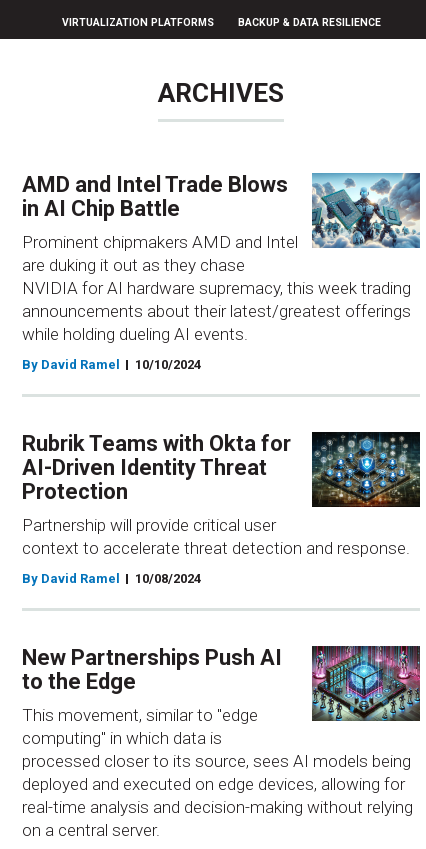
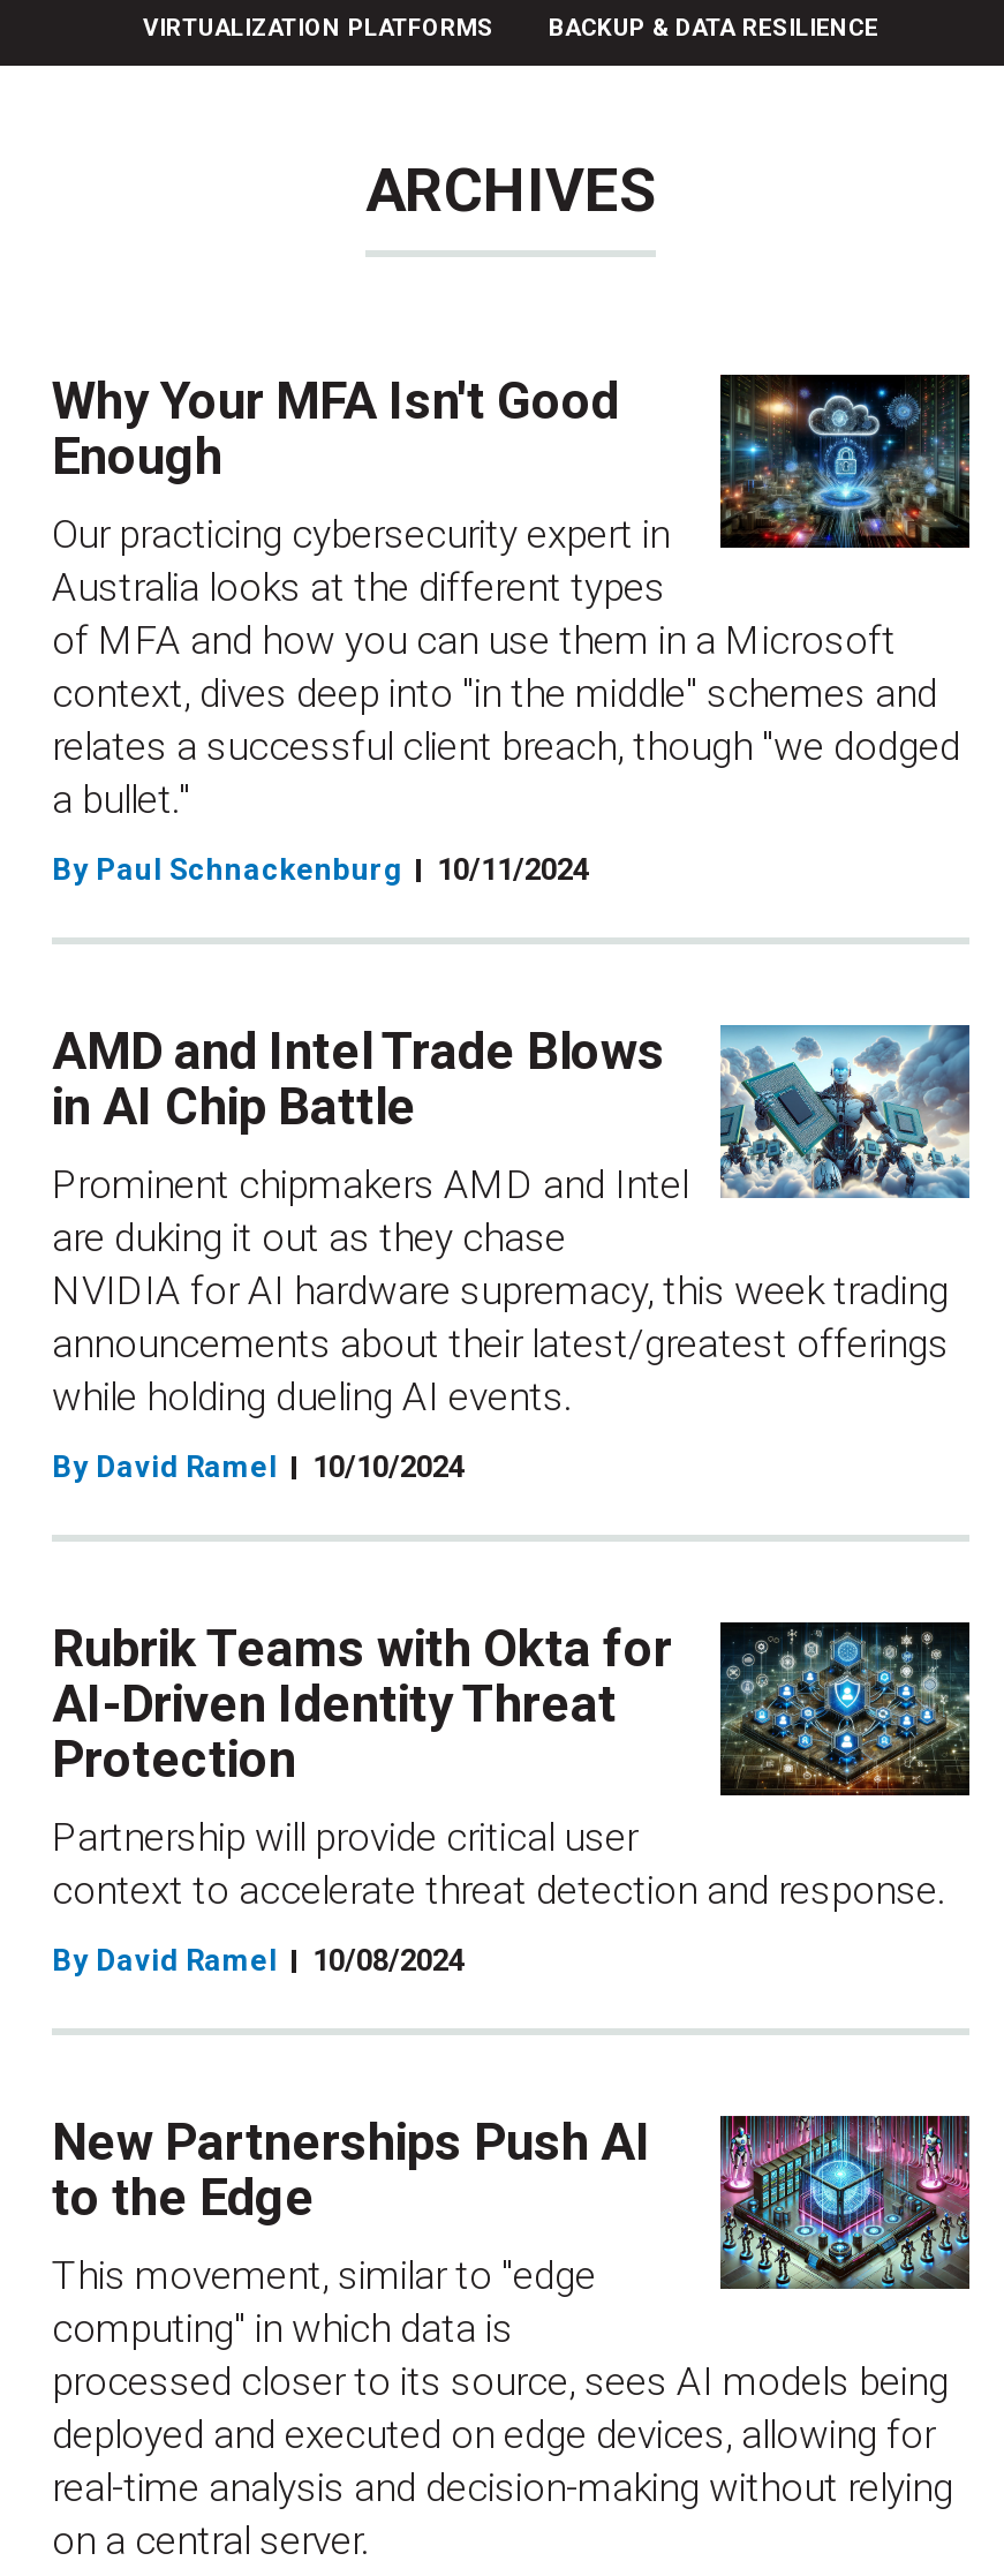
+ [image]
+ Why Your MFA Isn't Good
+ Enough
+ Our practicing cybersecurity expert in
+ Australia looks at the different types
+ of MFA and how you can use them in a Microsoft
+ context, dives deep into "in the middle" schemes and
+ relates a successful client breach, though "we dodged
+ a bullet."
+ By Paul Schnackenburg
+ 10/11/2024
